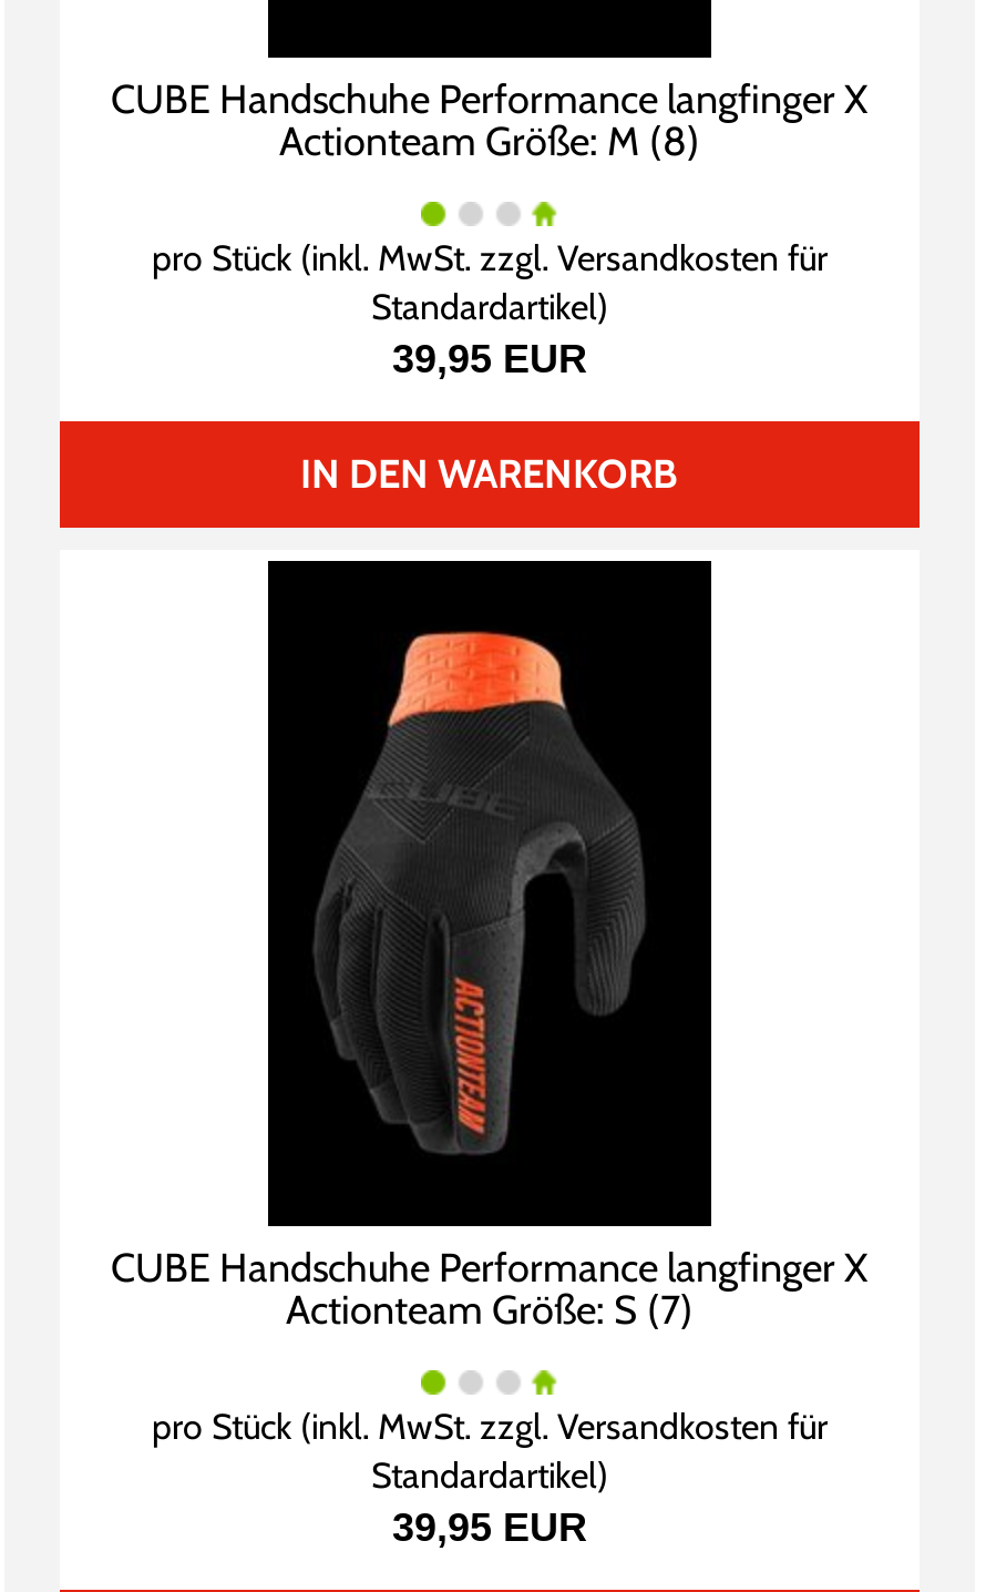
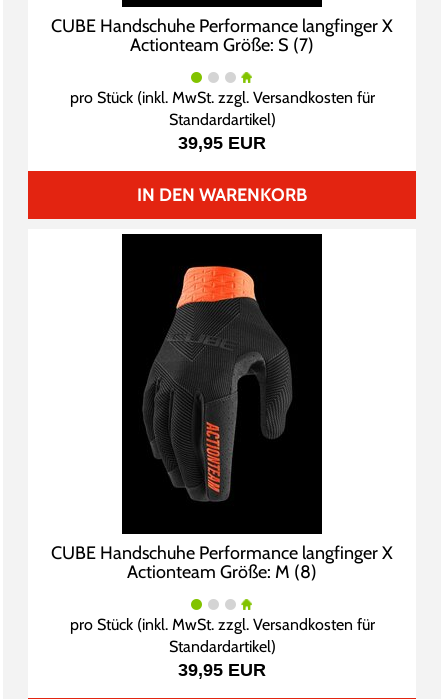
moved down: Actionteam Größe: M (8)

moved up: Actionteam Größe: S (7)
